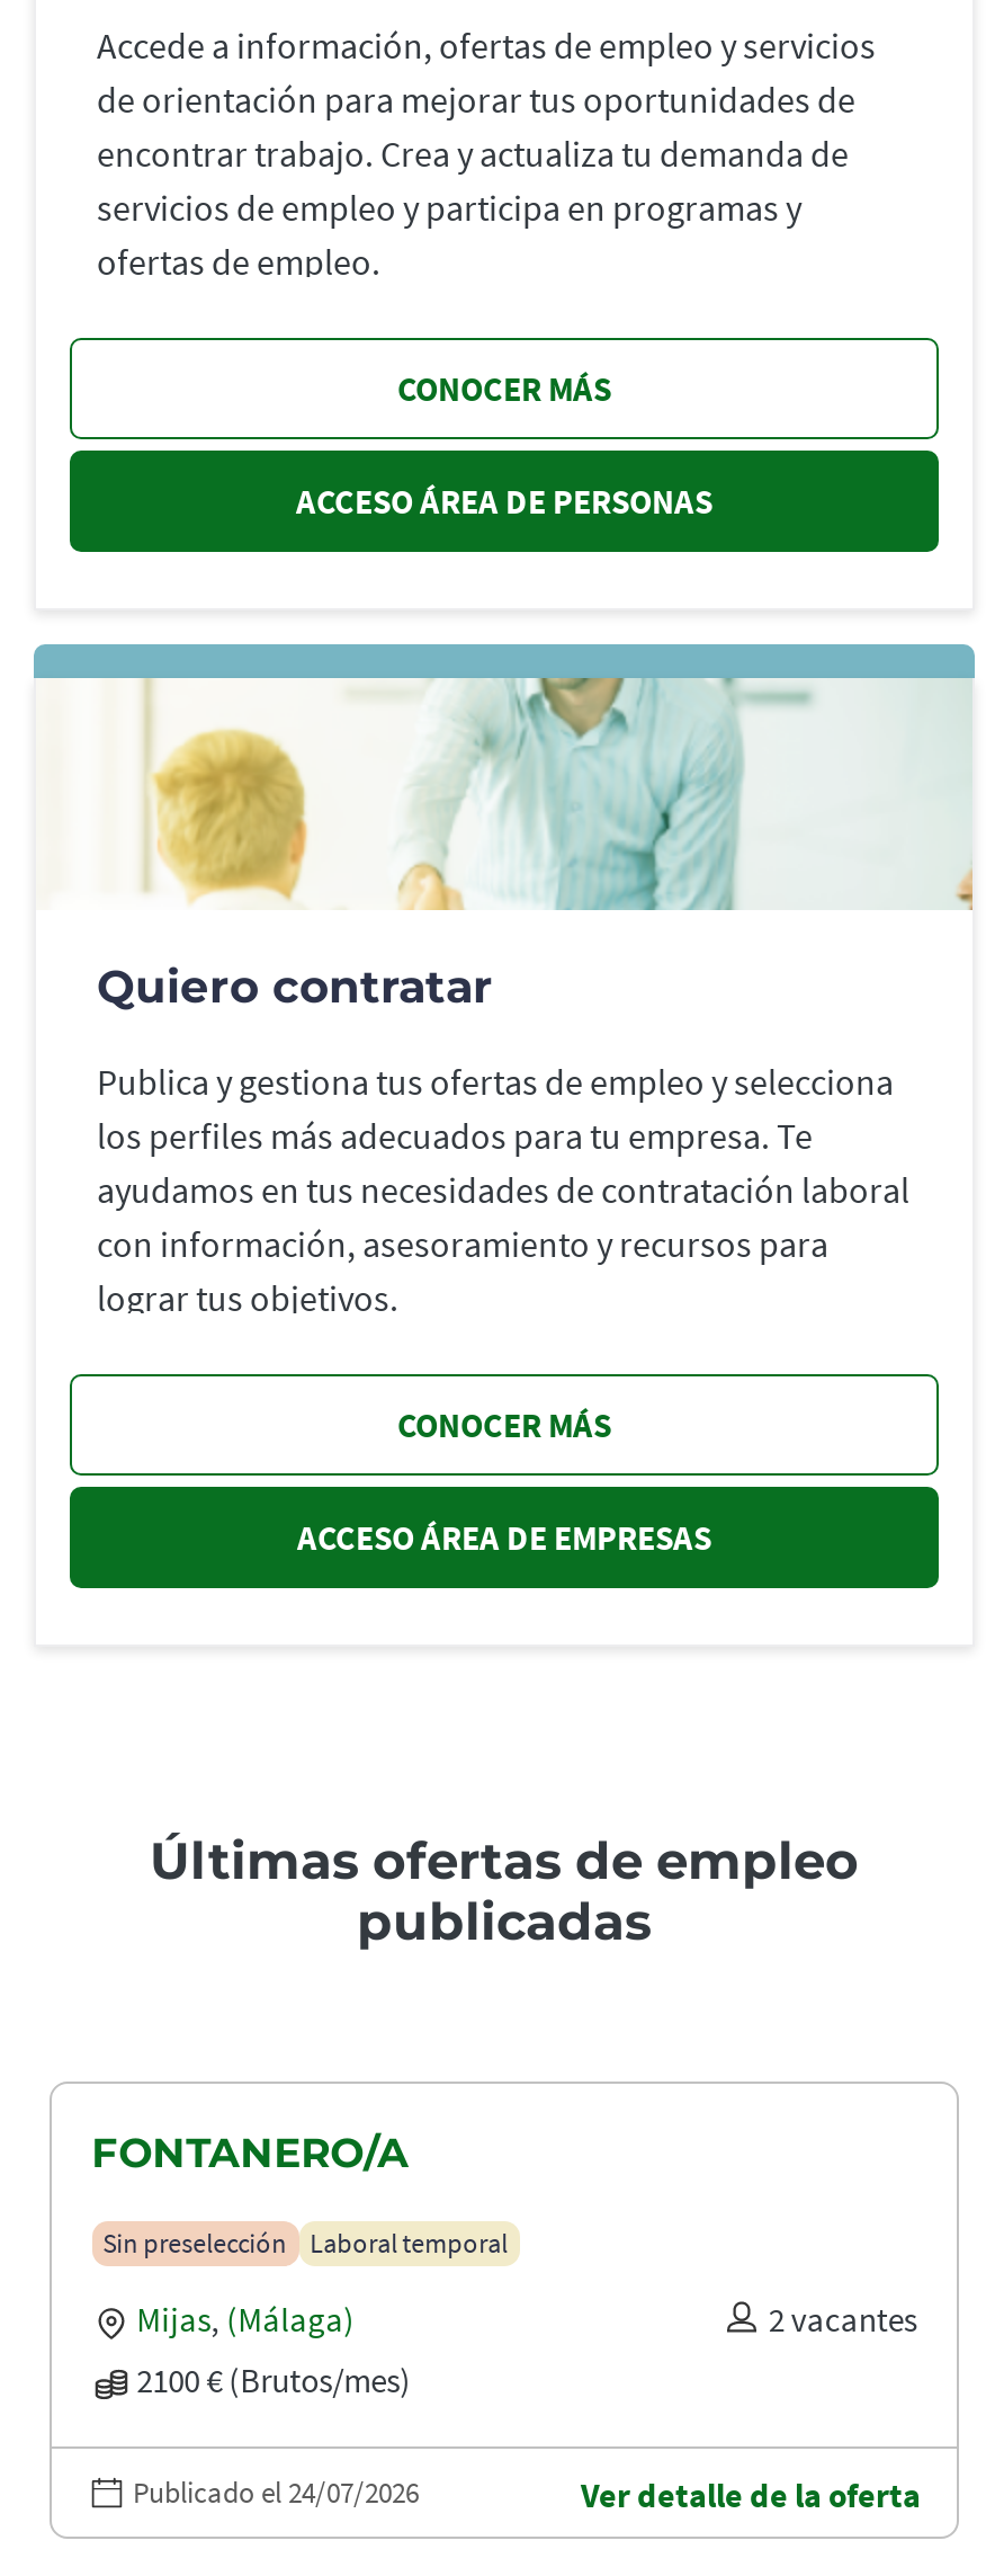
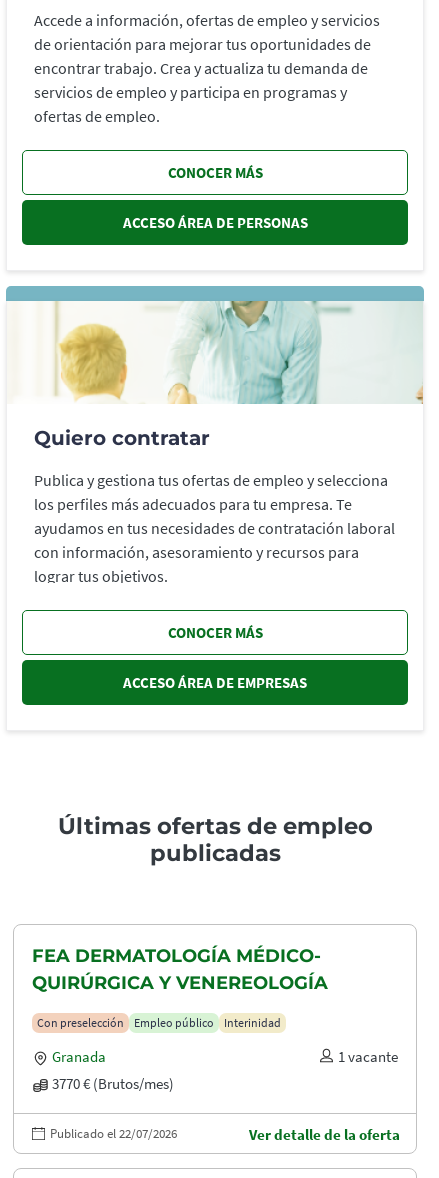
- FONTANERO/A
+ FEA DERMATOLOGÍA MÉDICO-
+ QUIRÚRGICA Y VENEREOLOGÍA

- Sin preselección
- Laboral temporal
+ Con preselección
+ Empleo público
+ Interinidad

- Mijas, (Málaga)
- 2 vacantes
- 2100 € (Brutos/mes)
+ Granada
+ 1 vacante
+ 3770 € (Brutos/mes)

- Publicado el 24/07/2026
+ Publicado el 22/07/2026
